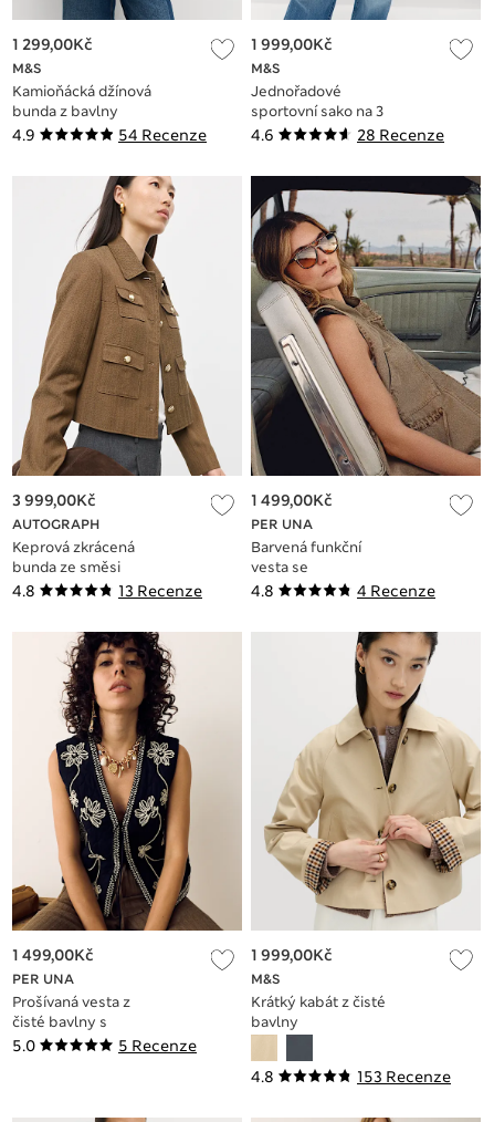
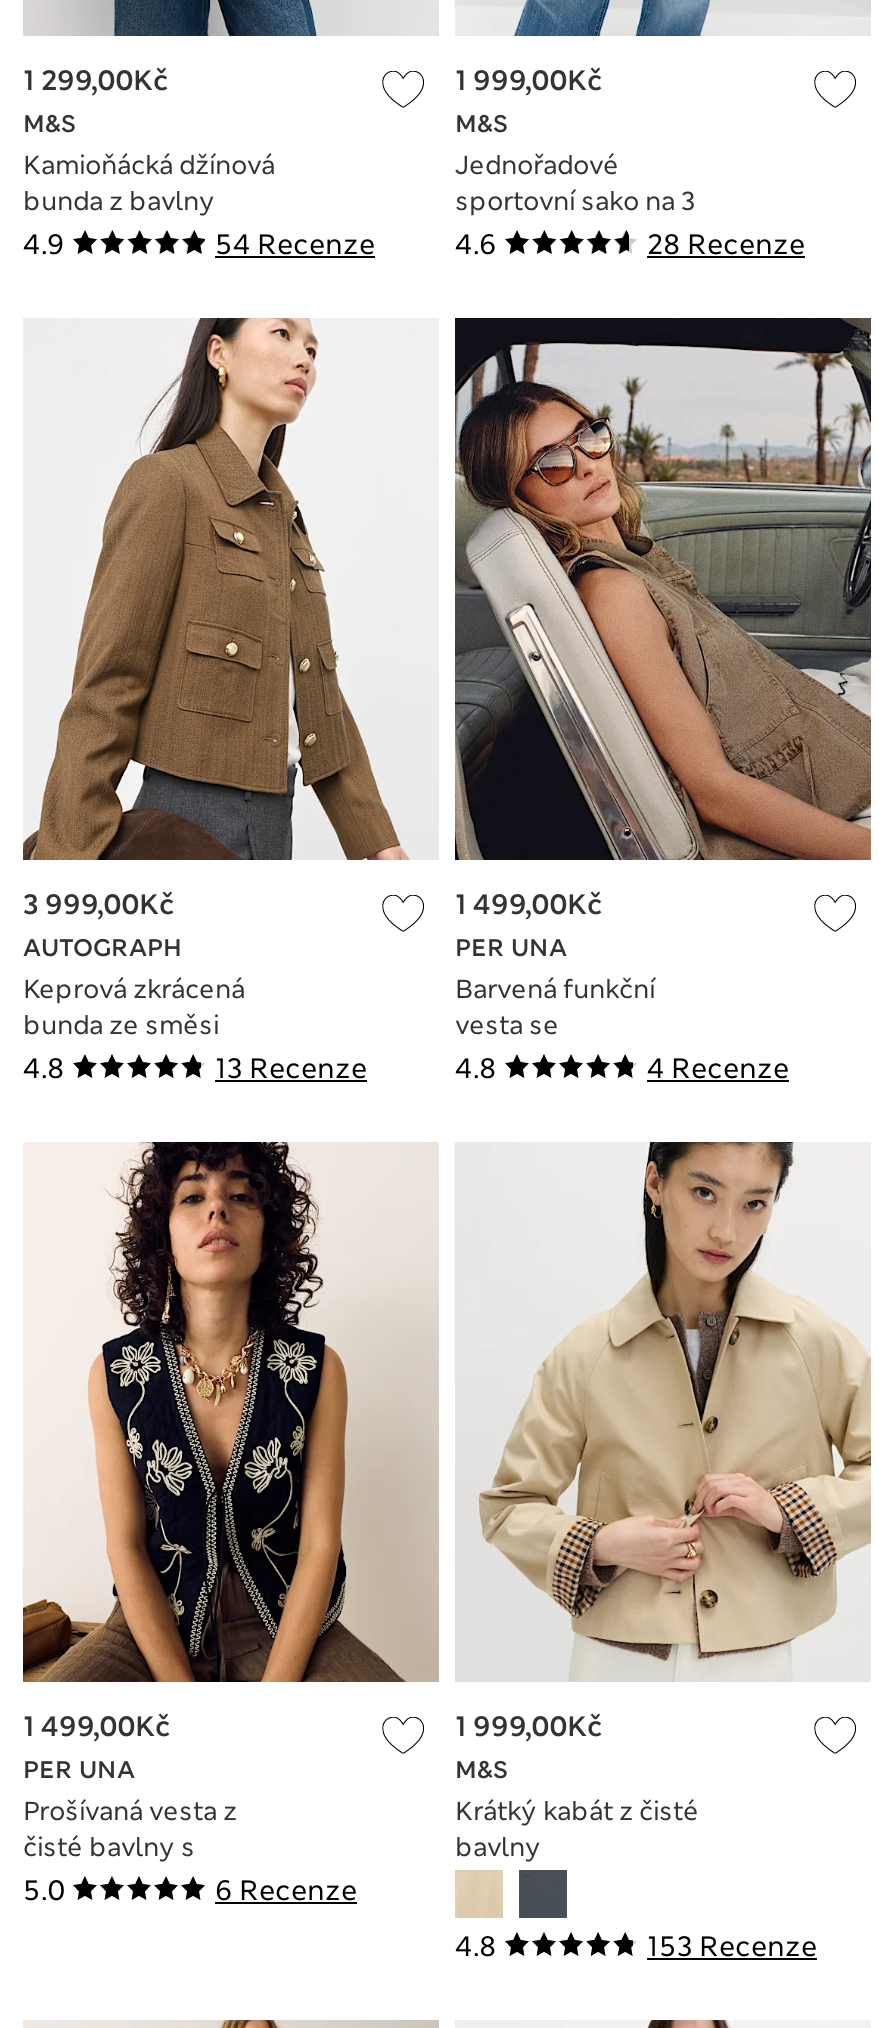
- 5 Recenze
+ 6 Recenze
